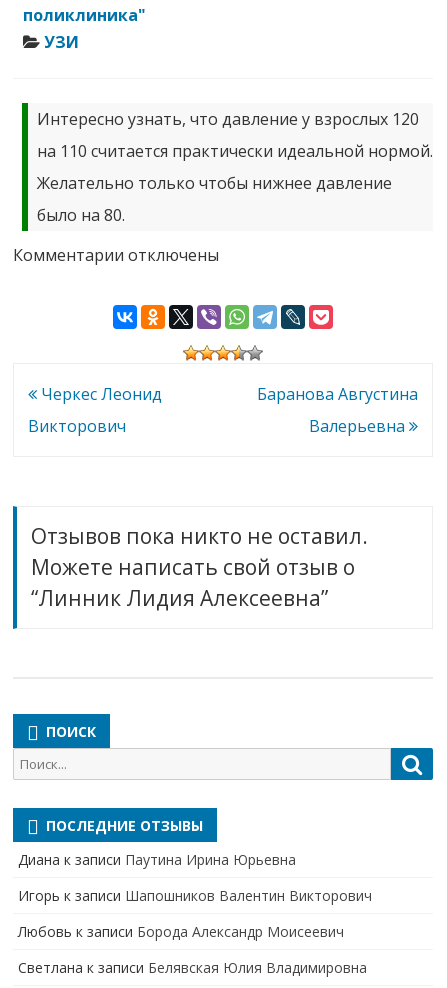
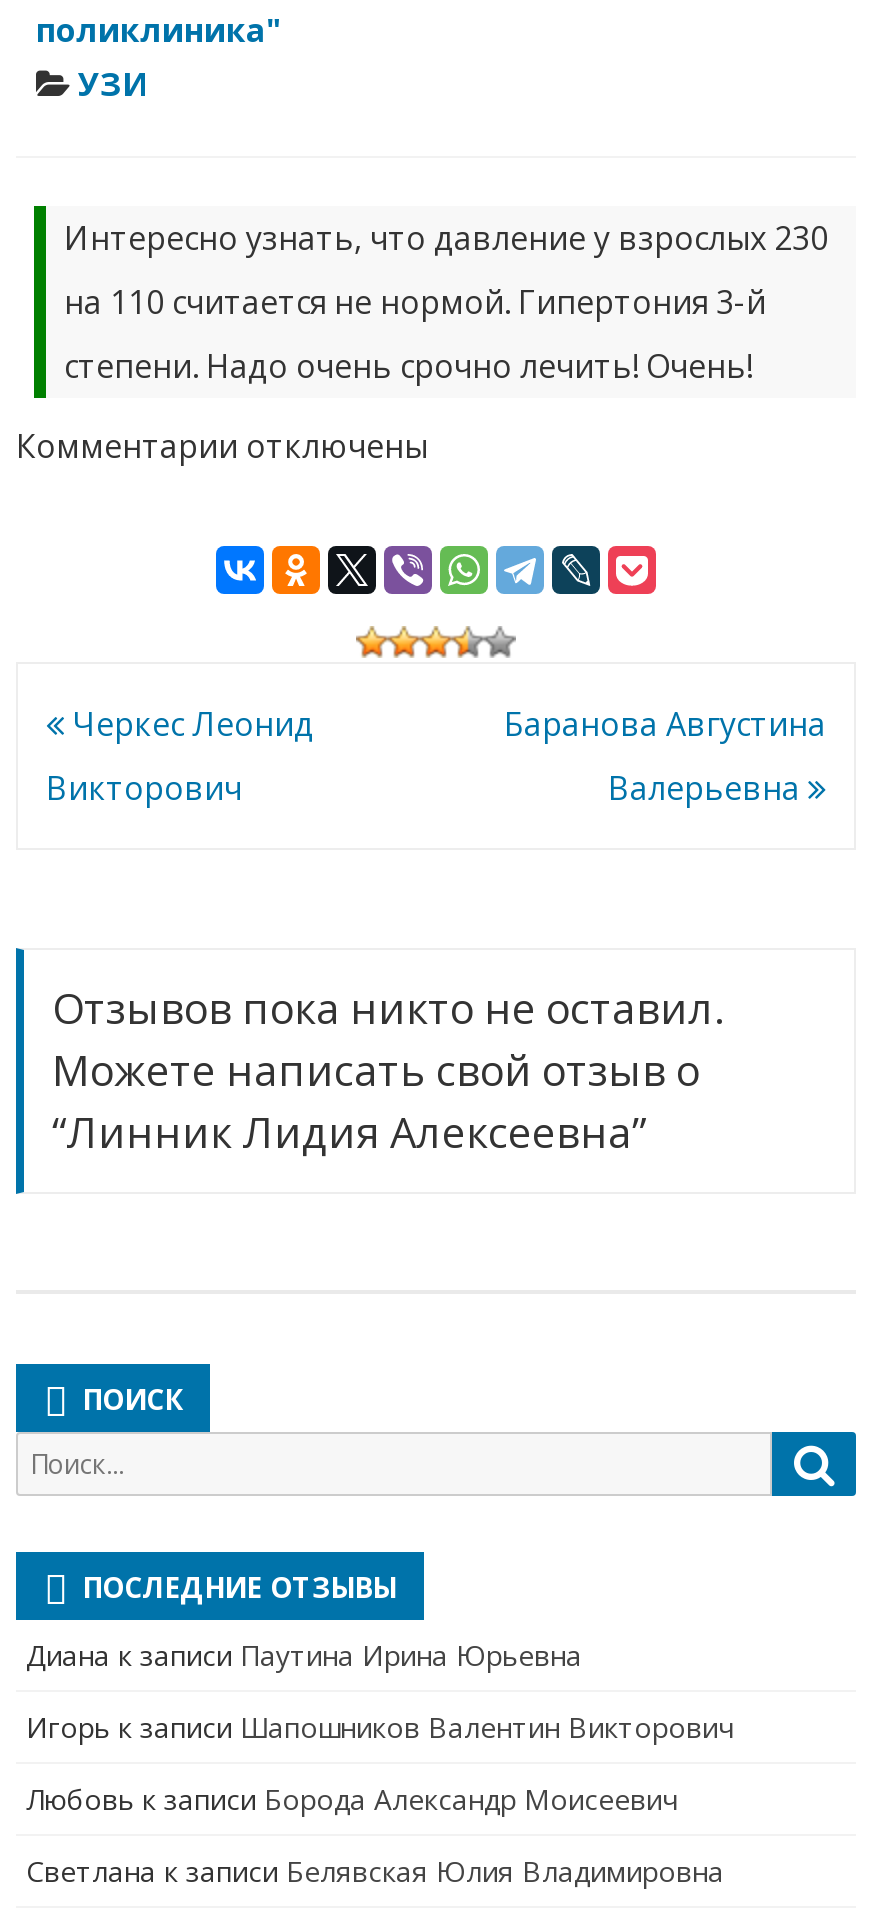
- Интересно узнать, что давление у взрослых 120
- на 110 считается практически идеальной нормой.
- Желательно только чтобы нижнее давление
- было на 80.
+ Интересно узнать, что давление у взрослых 230
+ на 110 считается не нормой. Гипертония 3-й
+ степени. Надо очень срочно лечить! Очень!
